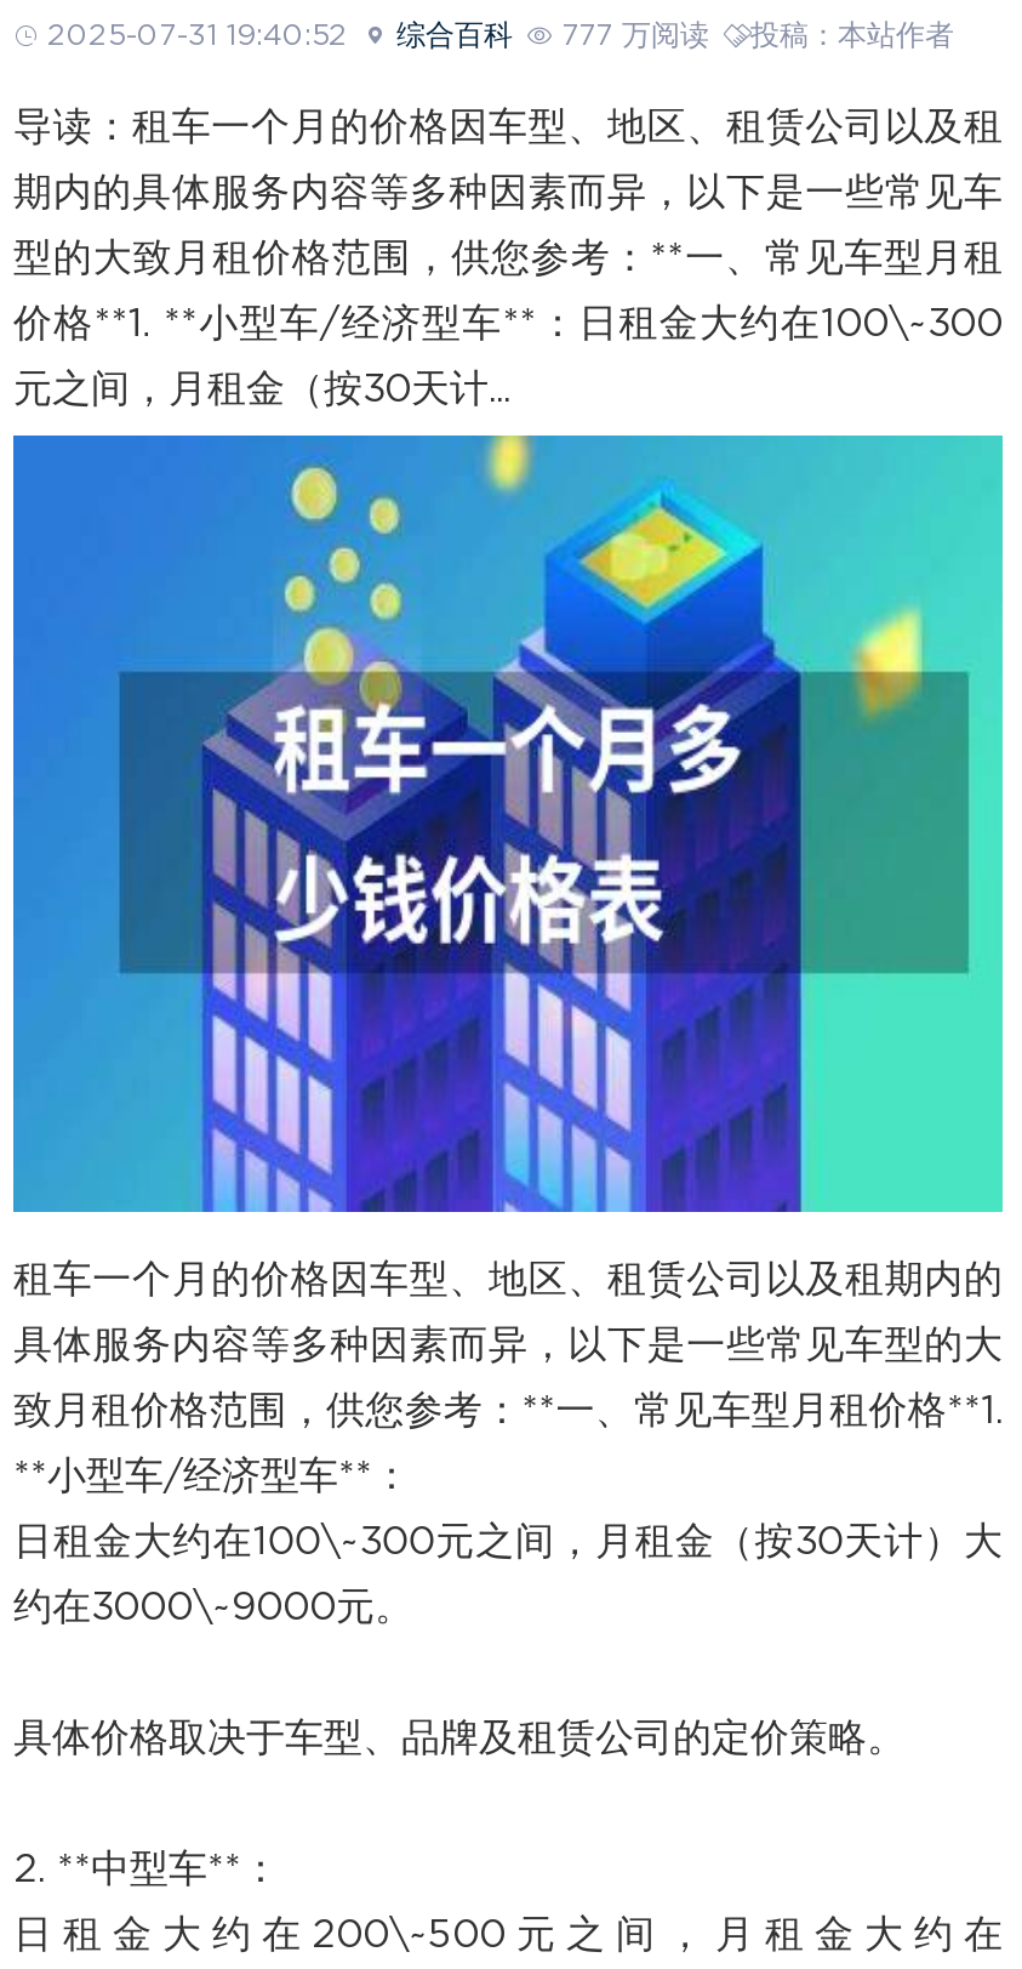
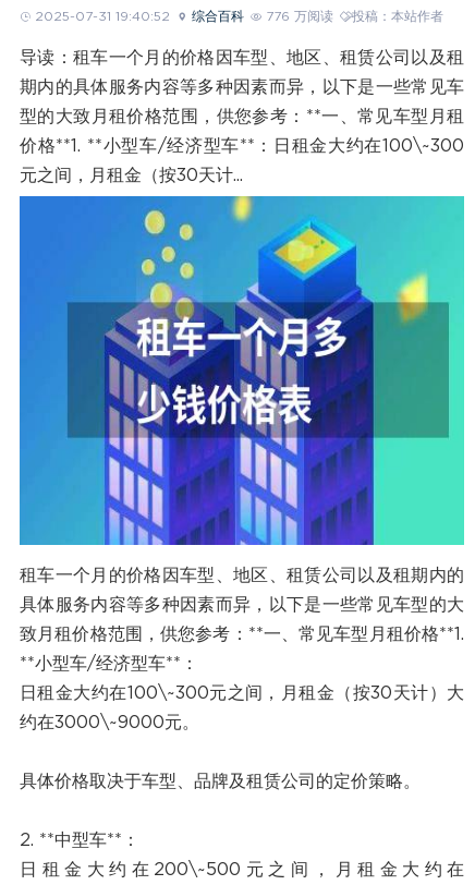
- 2025-07-31 19:40:52 综合百科 777 万阅读 投稿：本站作者
+ 2025-07-31 19:40:52 综合百科 776 万阅读 投稿：本站作者
